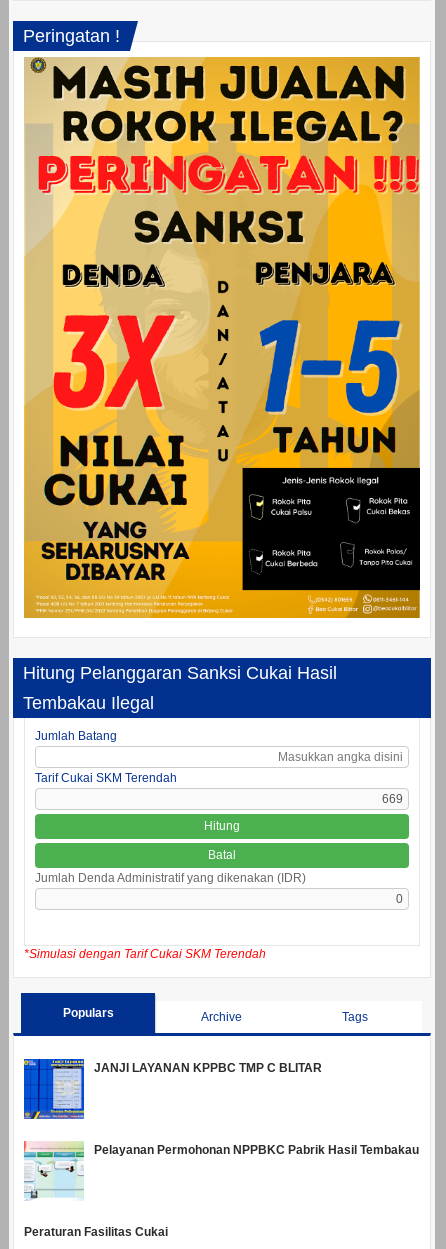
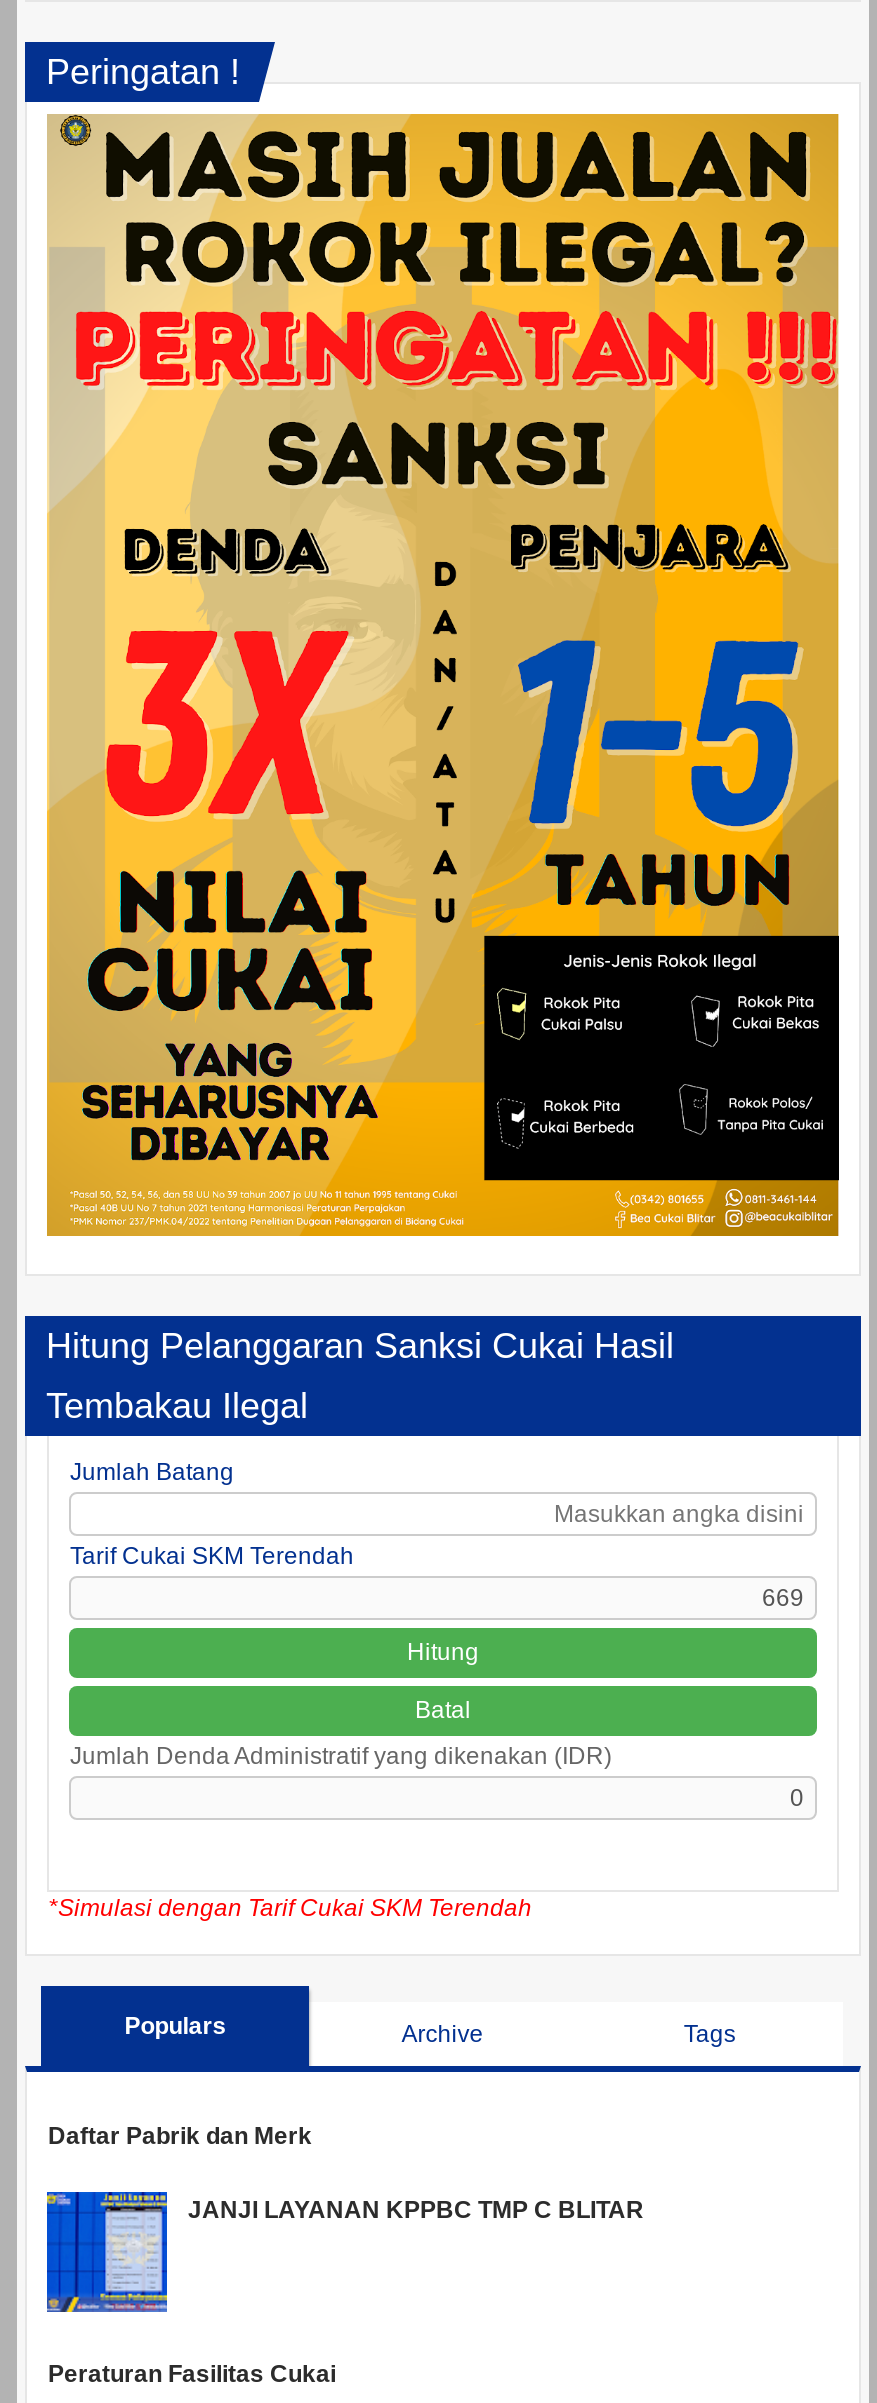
+ Daftar Pabrik dan Merk

moved down: [image] | JANJI LAYANAN KPPBC TMP C BLITAR

- [image]
- Pelayanan Permohonan NPPBKC Pabrik Hasil Tembakau
